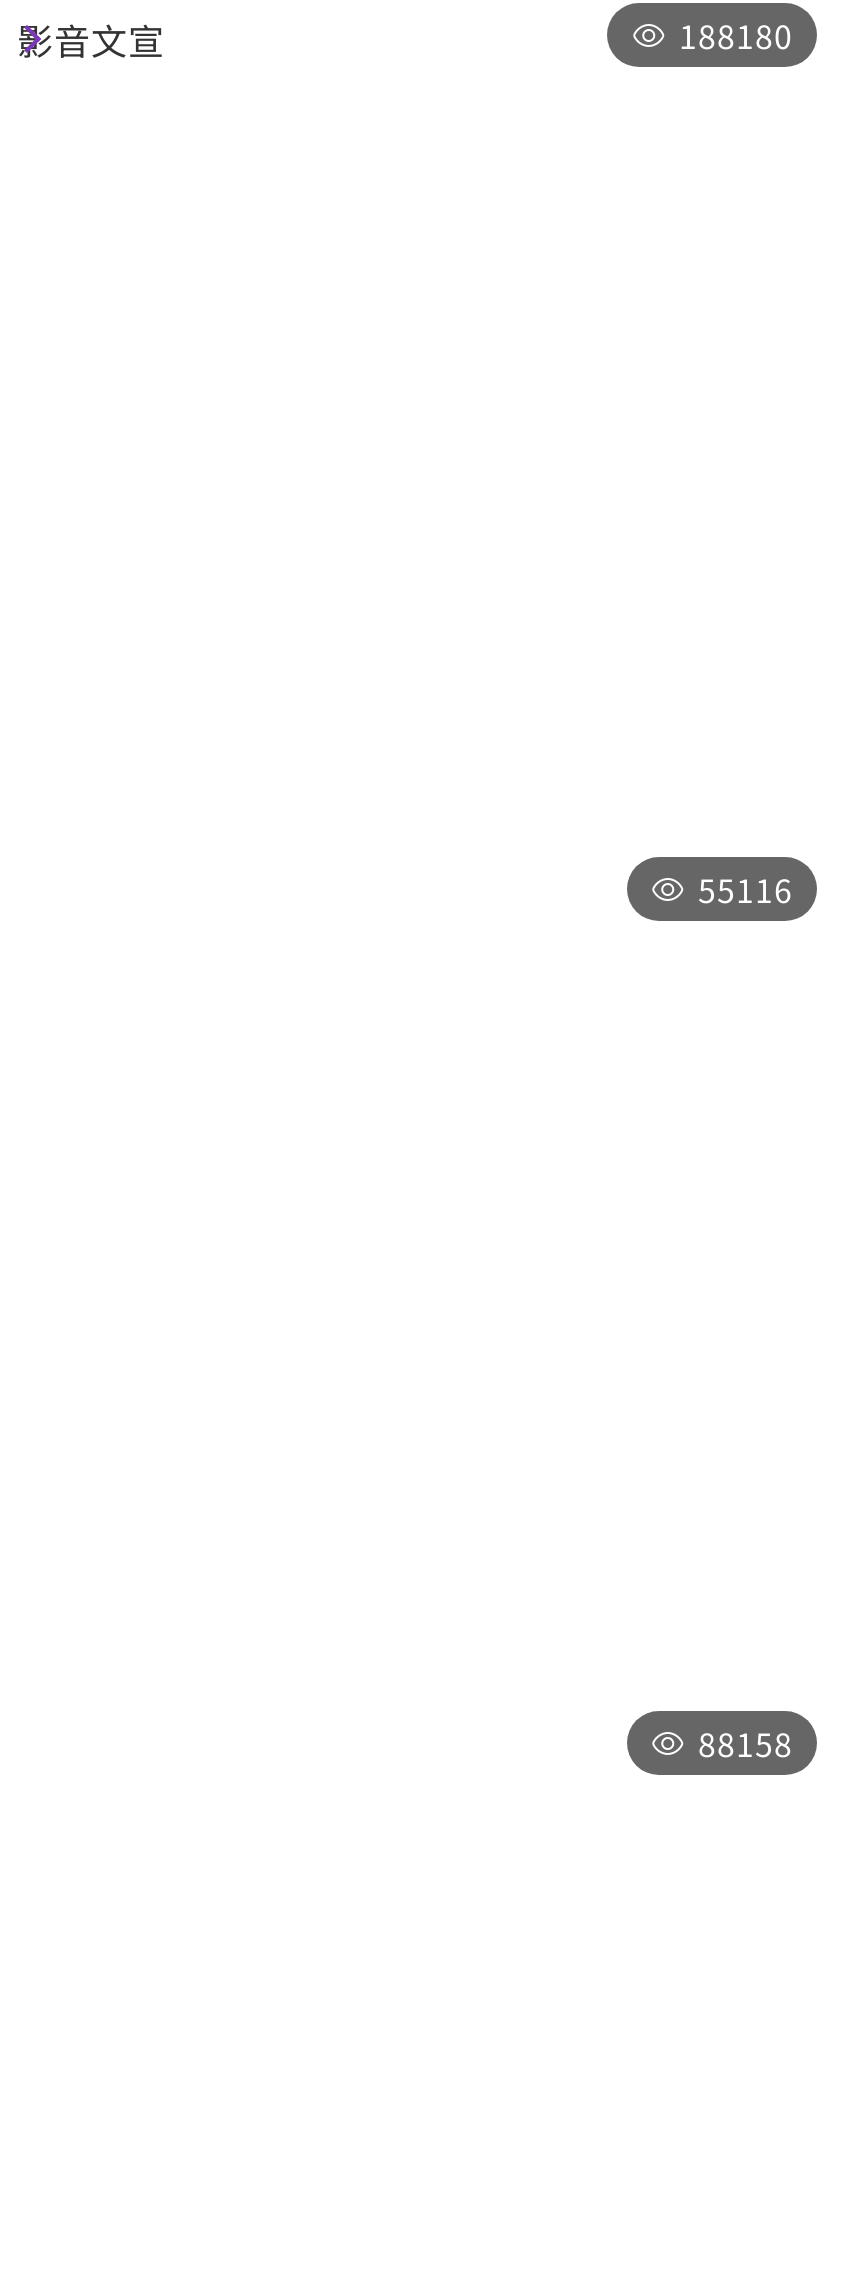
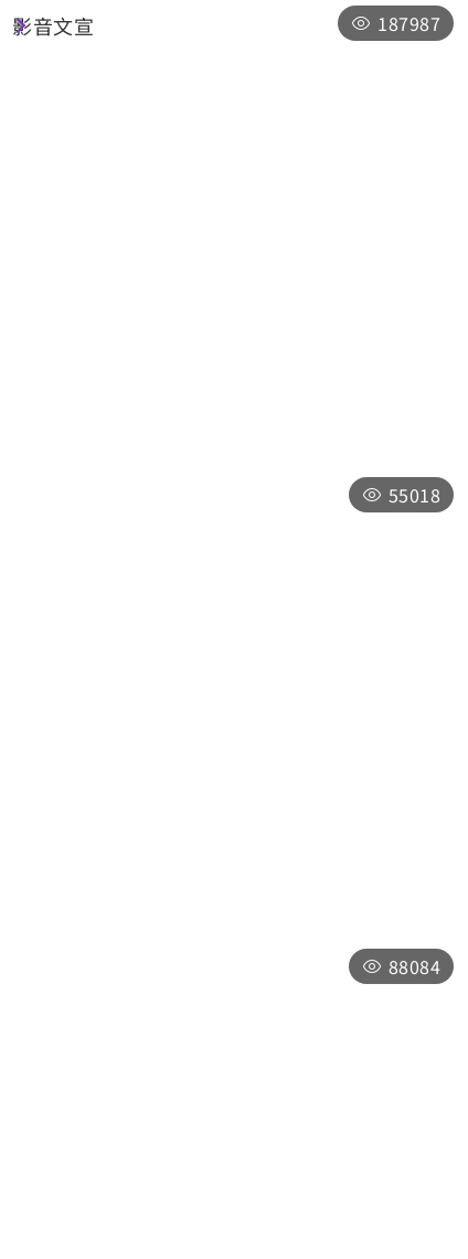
- 188180
+ 187987

- 55116
+ 55018

- 88158
+ 88084
